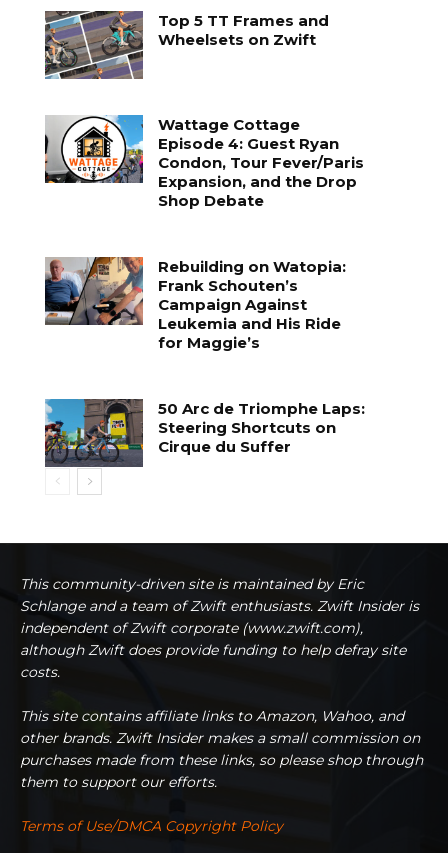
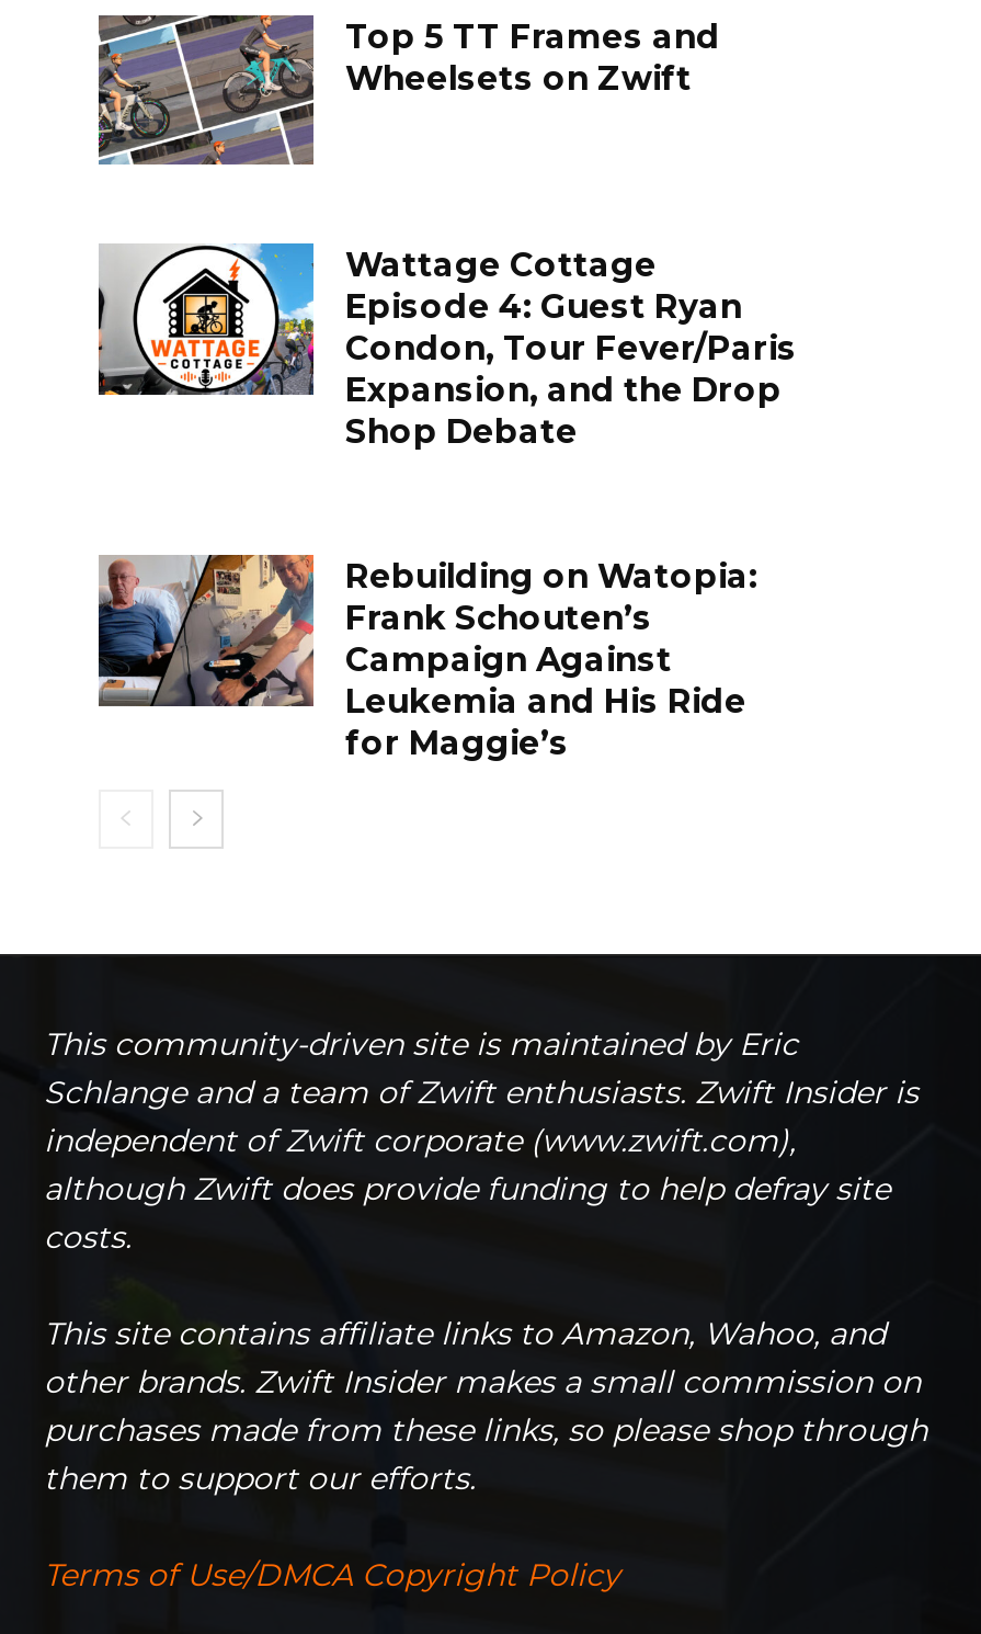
- [image]
- 50 Arc de Triomphe Laps:
- Steering Shortcuts on
- Cirque du Suffer
